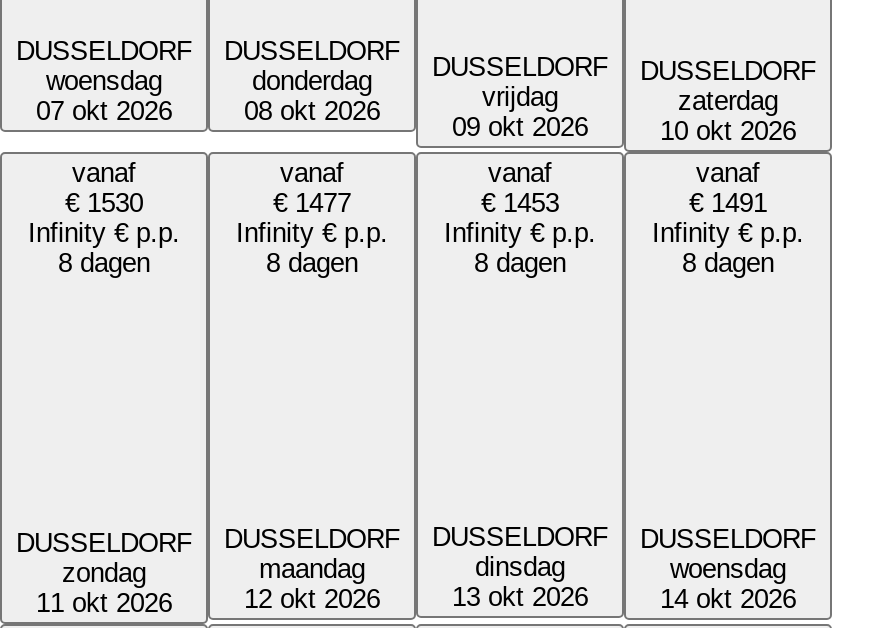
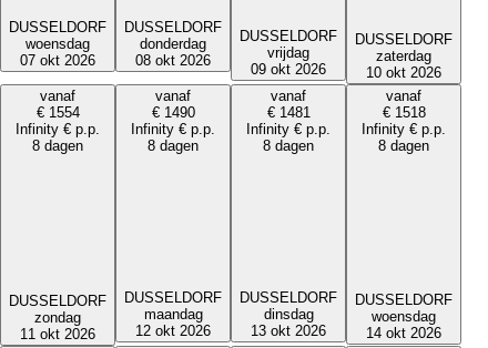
- € 1530
+ € 1554

- € 1477
+ € 1490

- € 1453
+ € 1481

- € 1491
+ € 1518
